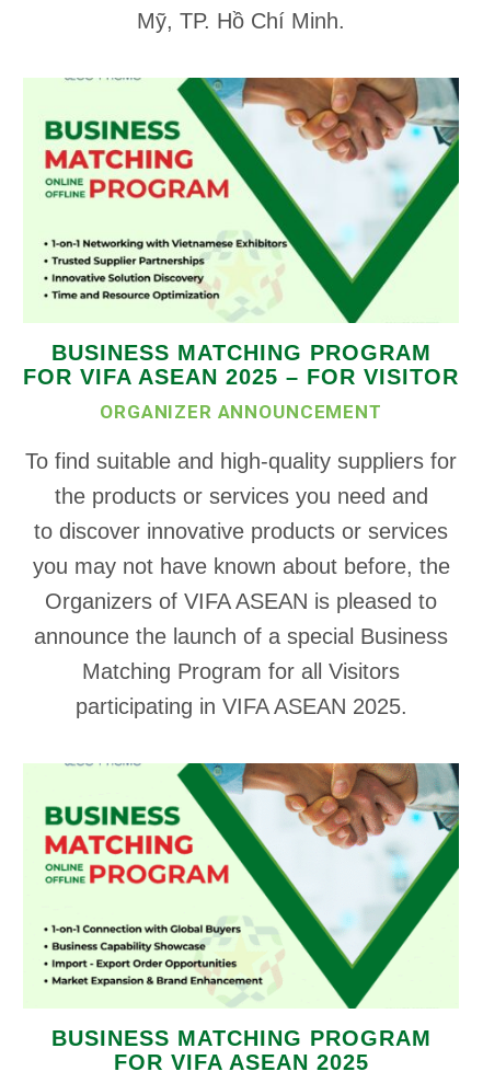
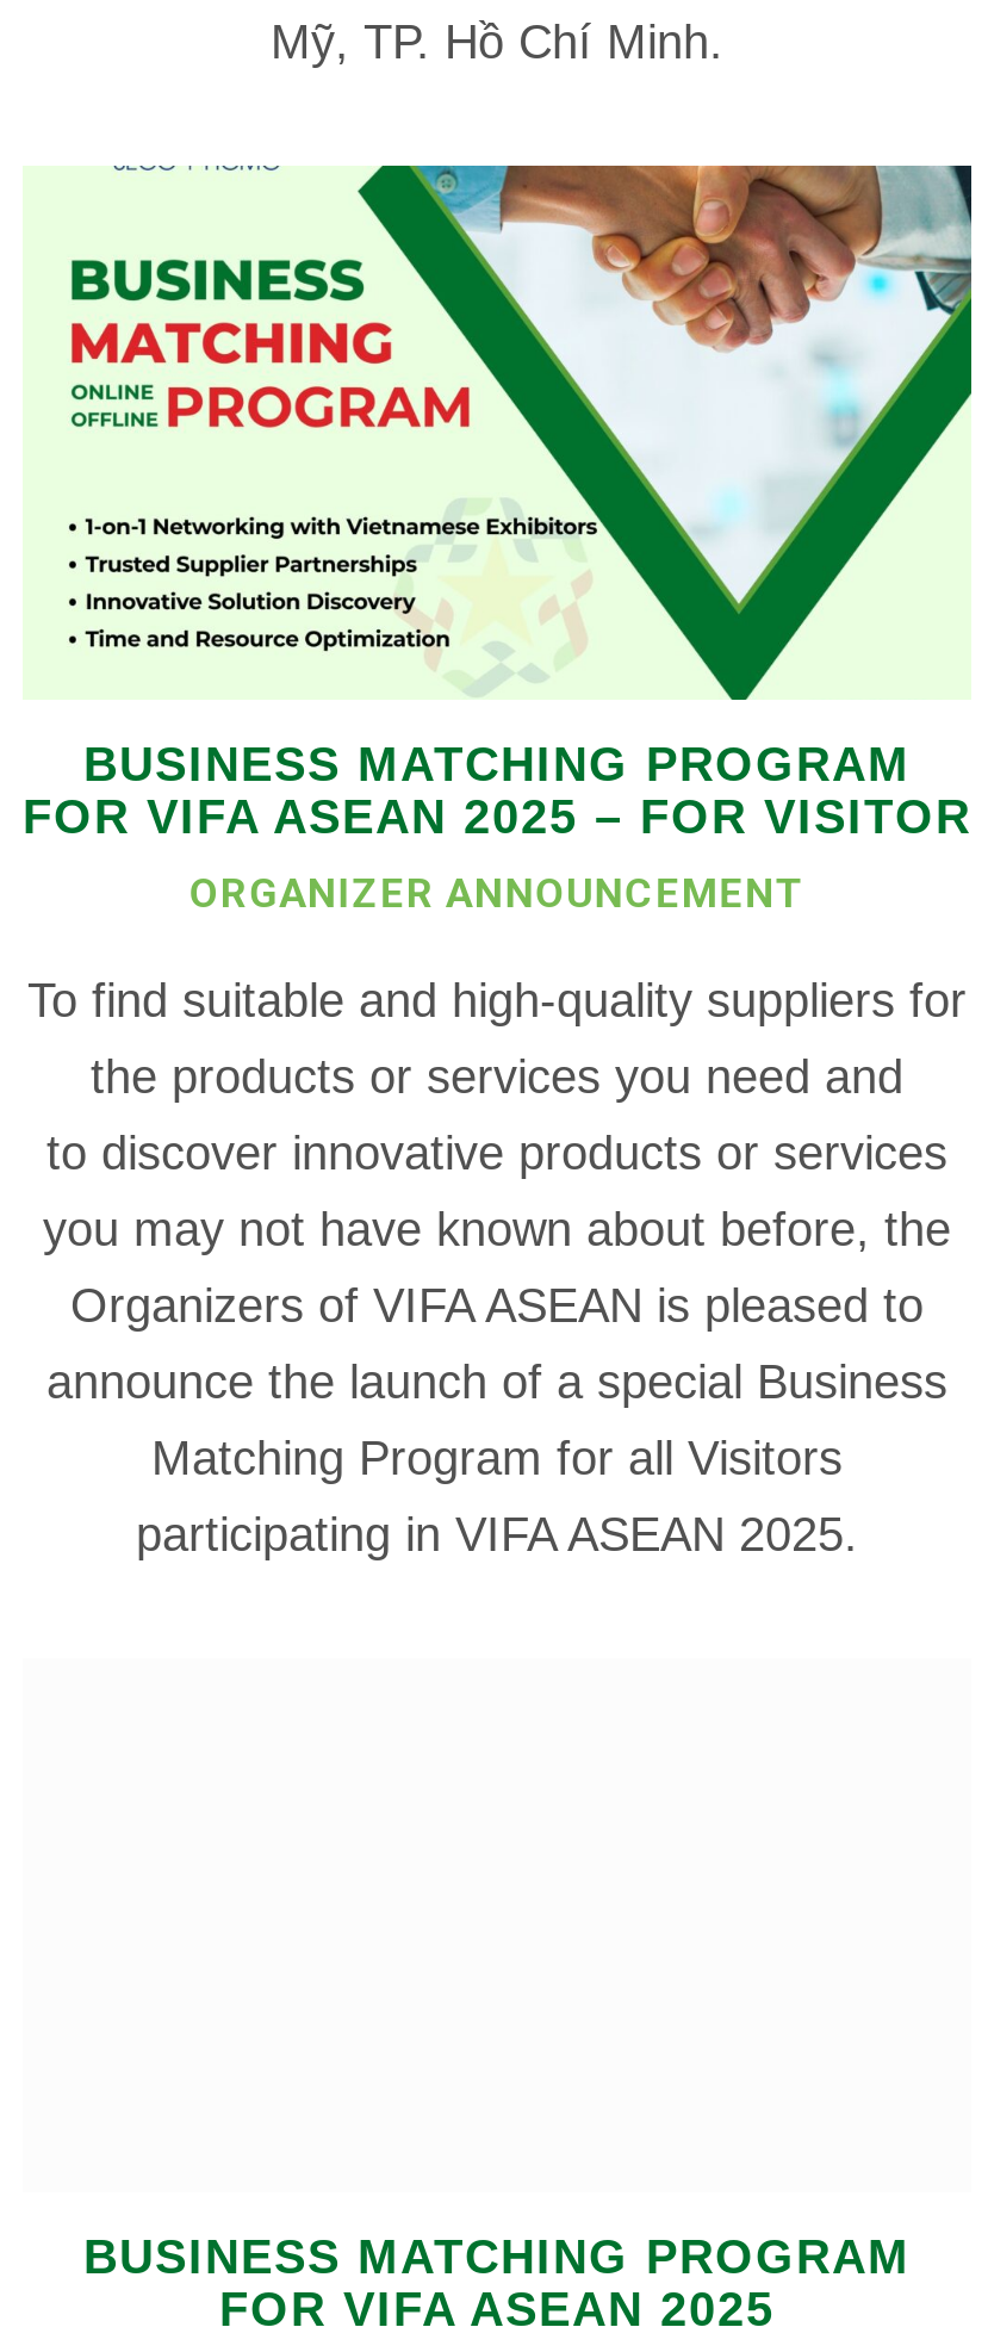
- [image]
